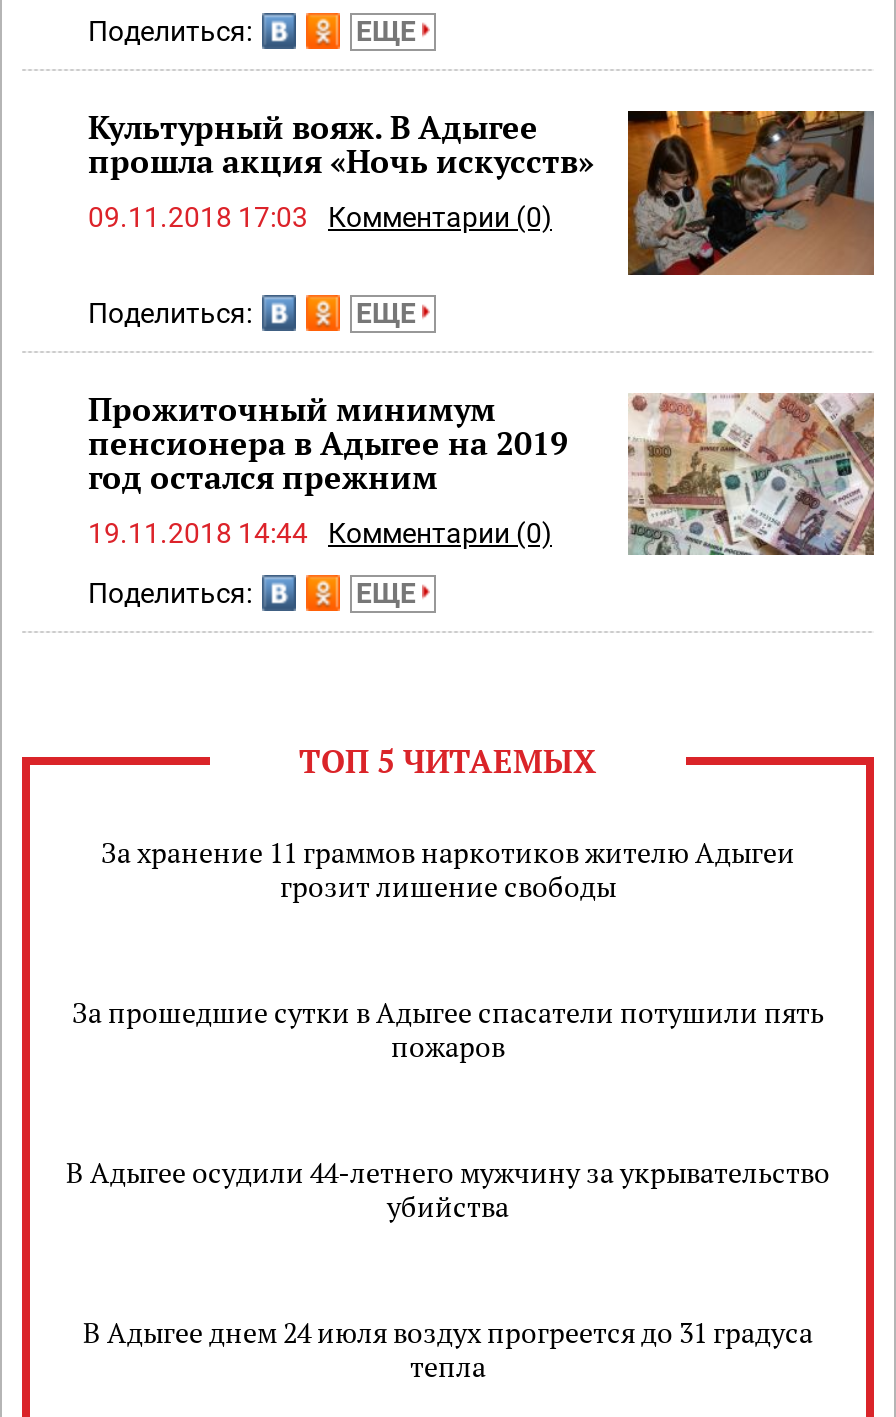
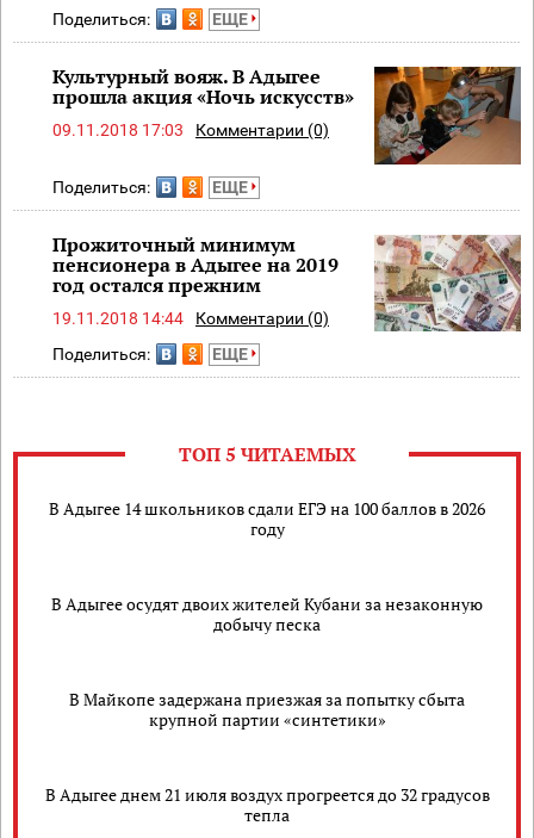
- За хранение 11 граммов наркотиков жителю Адыгеи
- грозит лишение свободы
+ В Адыгее 14 школьников сдали ЕГЭ на 100 баллов в 2026
+ году

- За прошедшие сутки в Адыгее спасатели потушили пять
- пожаров
+ В Адыгее осудят двоих жителей Кубани за незаконную
+ добычу песка

- В Адыгее осудили 44-летнего мужчину за укрывательство
- убийства
+ В Майкопе задержана приезжая за попытку сбыта
+ крупной партии «синтетики»

- В Адыгее днем 24 июля воздух прогреется до 31 градуса
+ В Адыгее днем 21 июля воздух прогреется до 32 градусов
